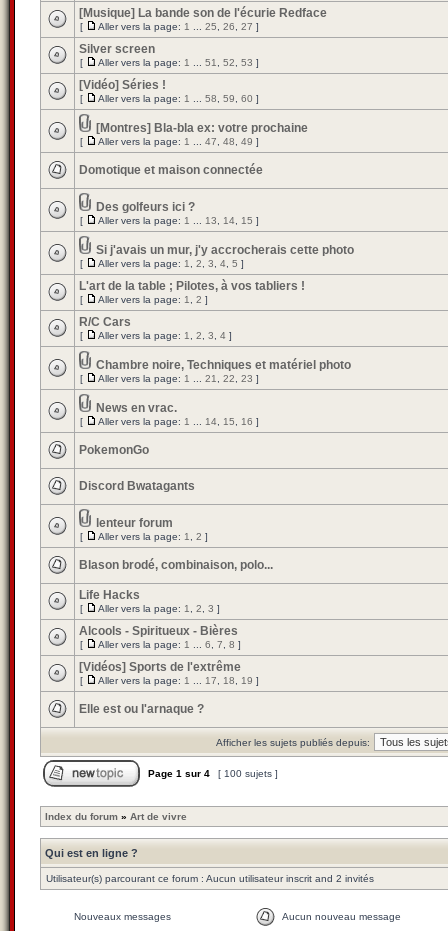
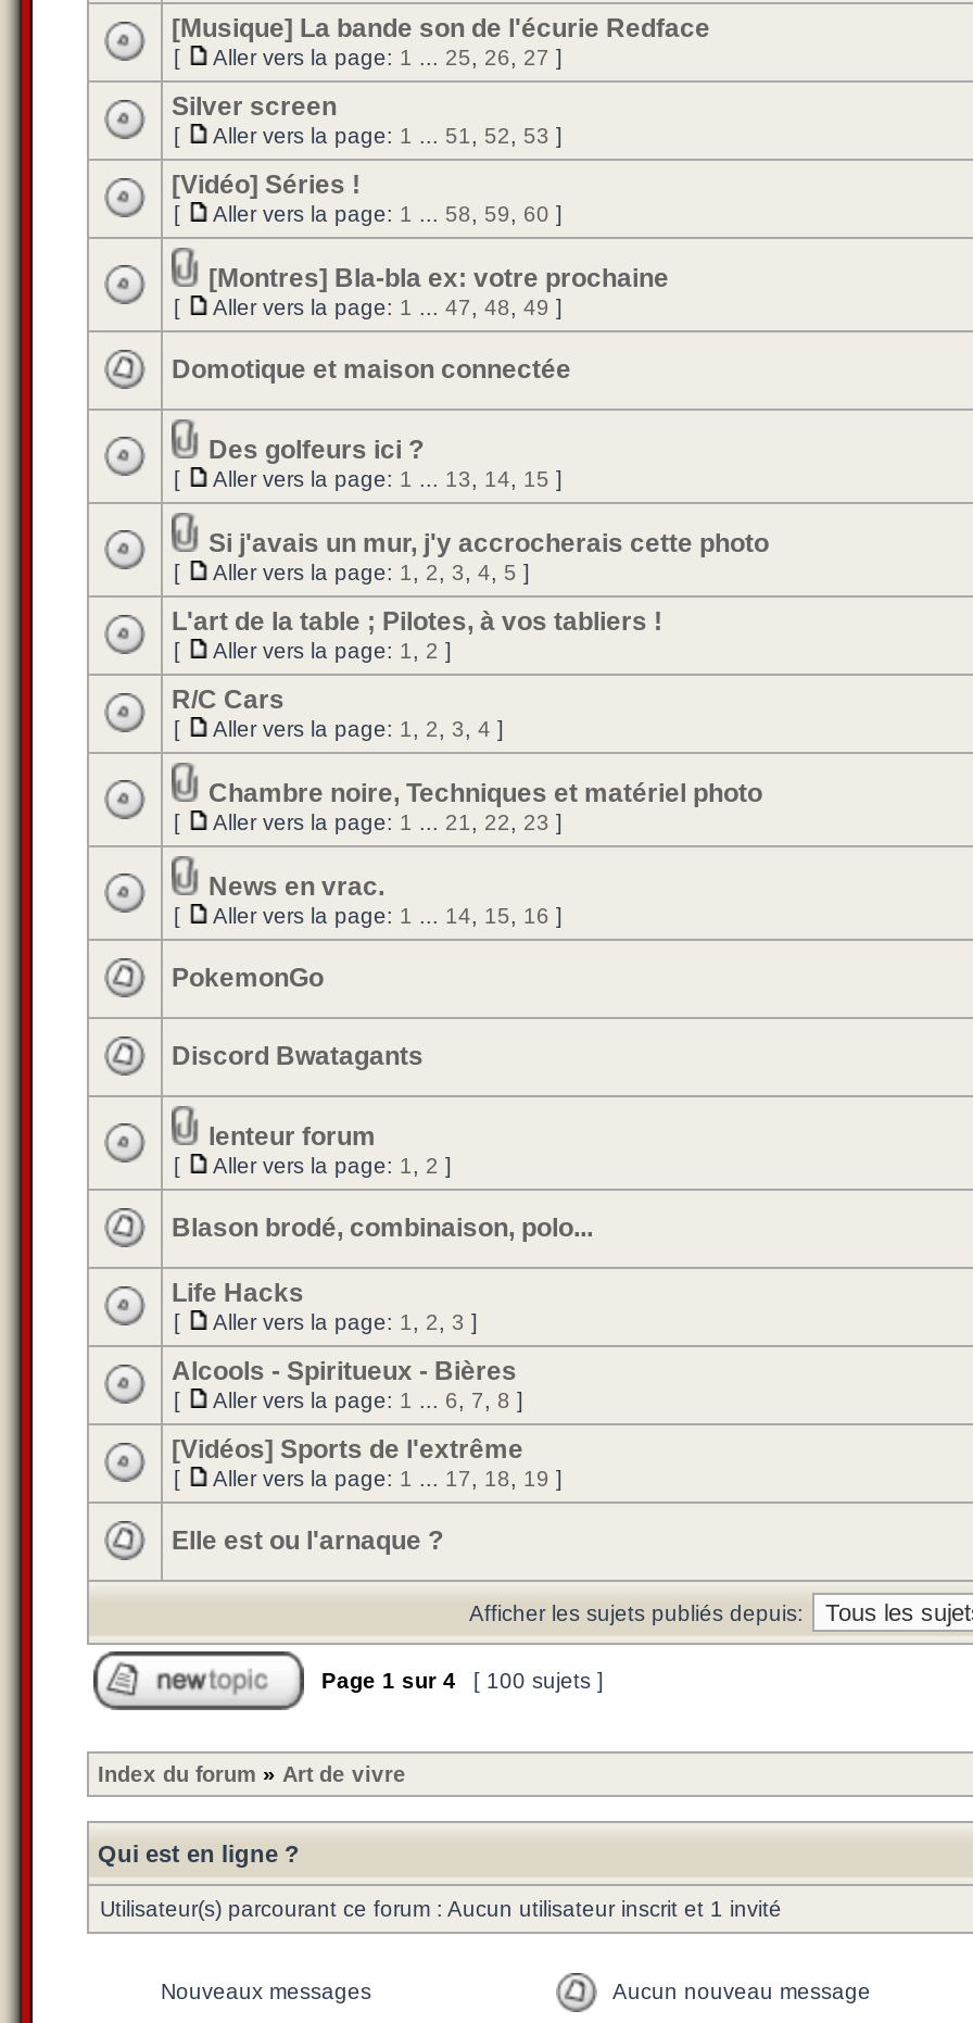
- Utilisateur(s) parcourant ce forum : Aucun utilisateur inscrit and 2 invités
+ Utilisateur(s) parcourant ce forum : Aucun utilisateur inscrit et 1 invité
